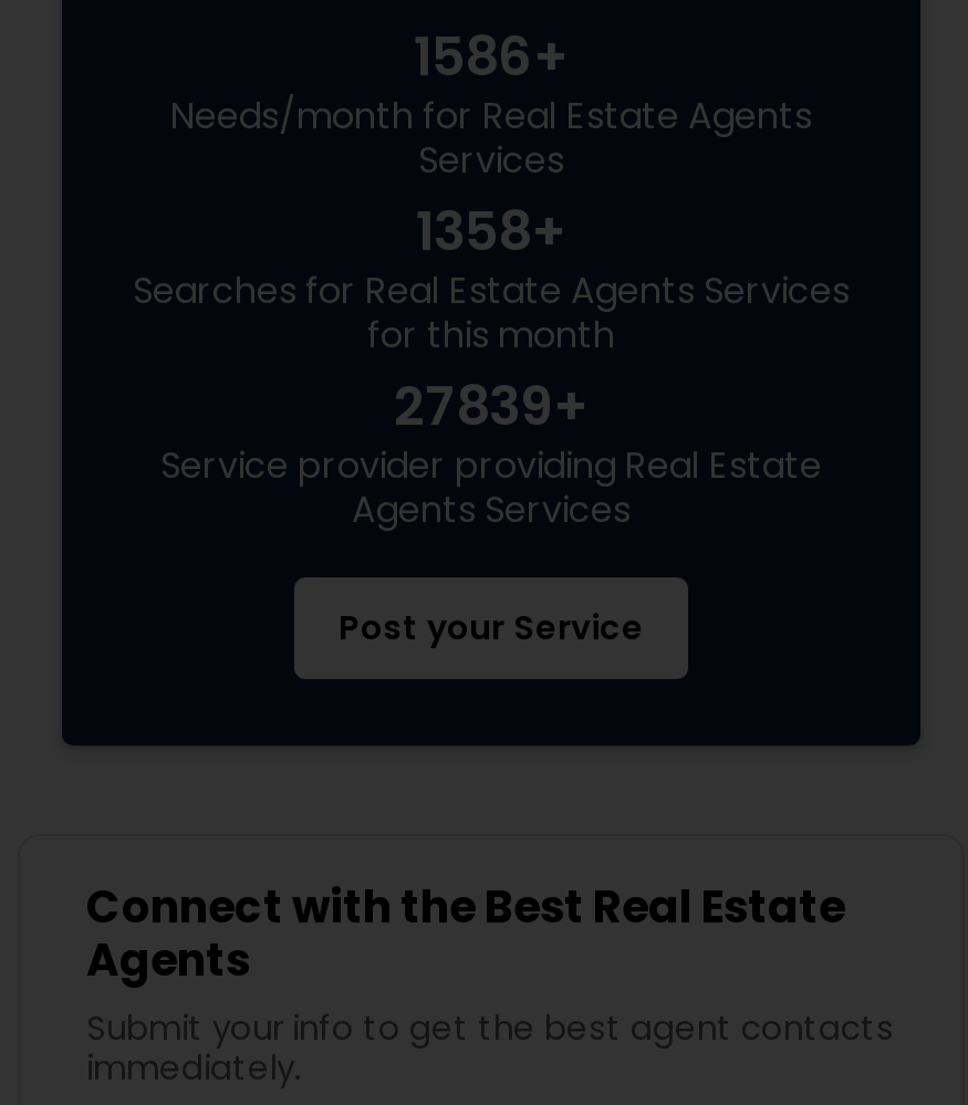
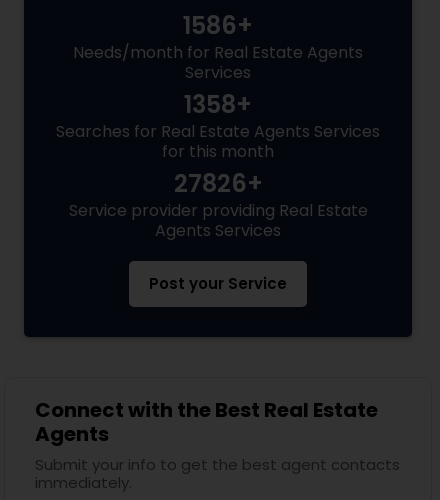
- 27839+
+ 27826+
